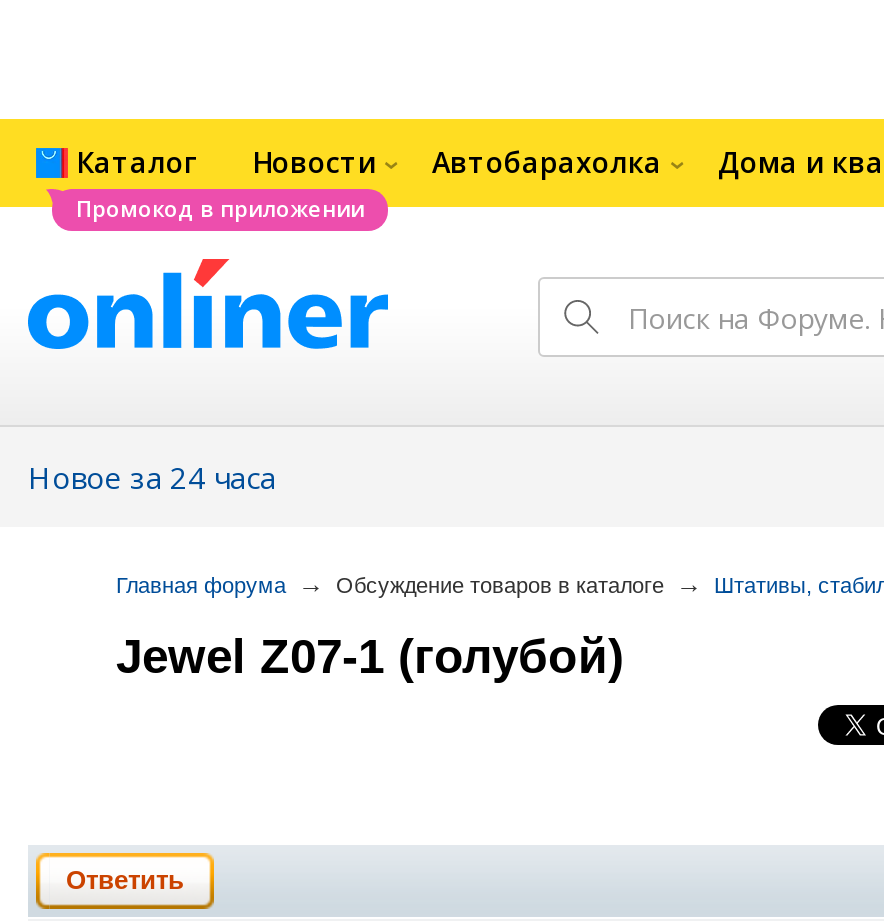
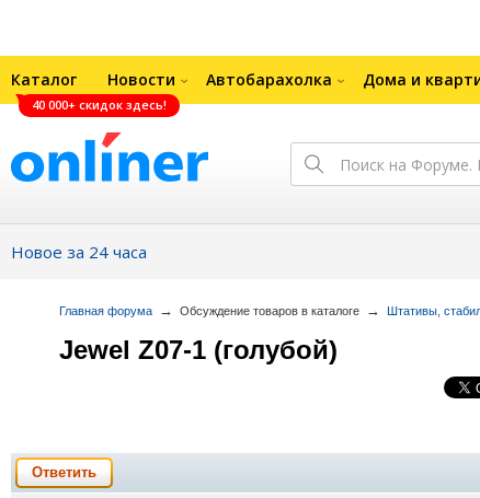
- Промокод в приложении
+ 40 000+ скидок здесь!
